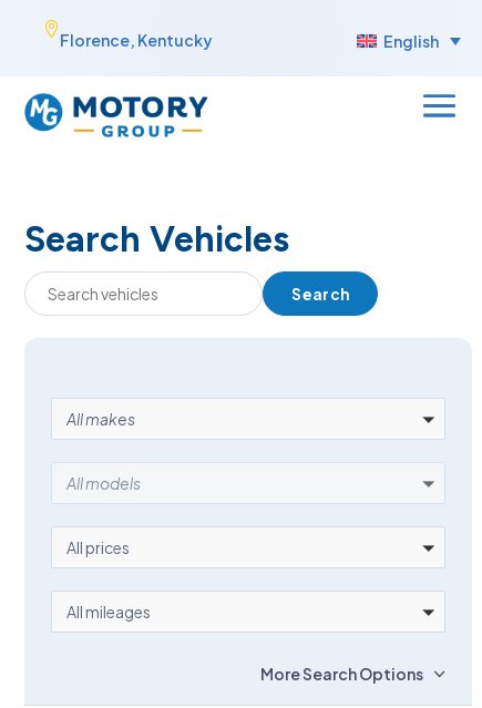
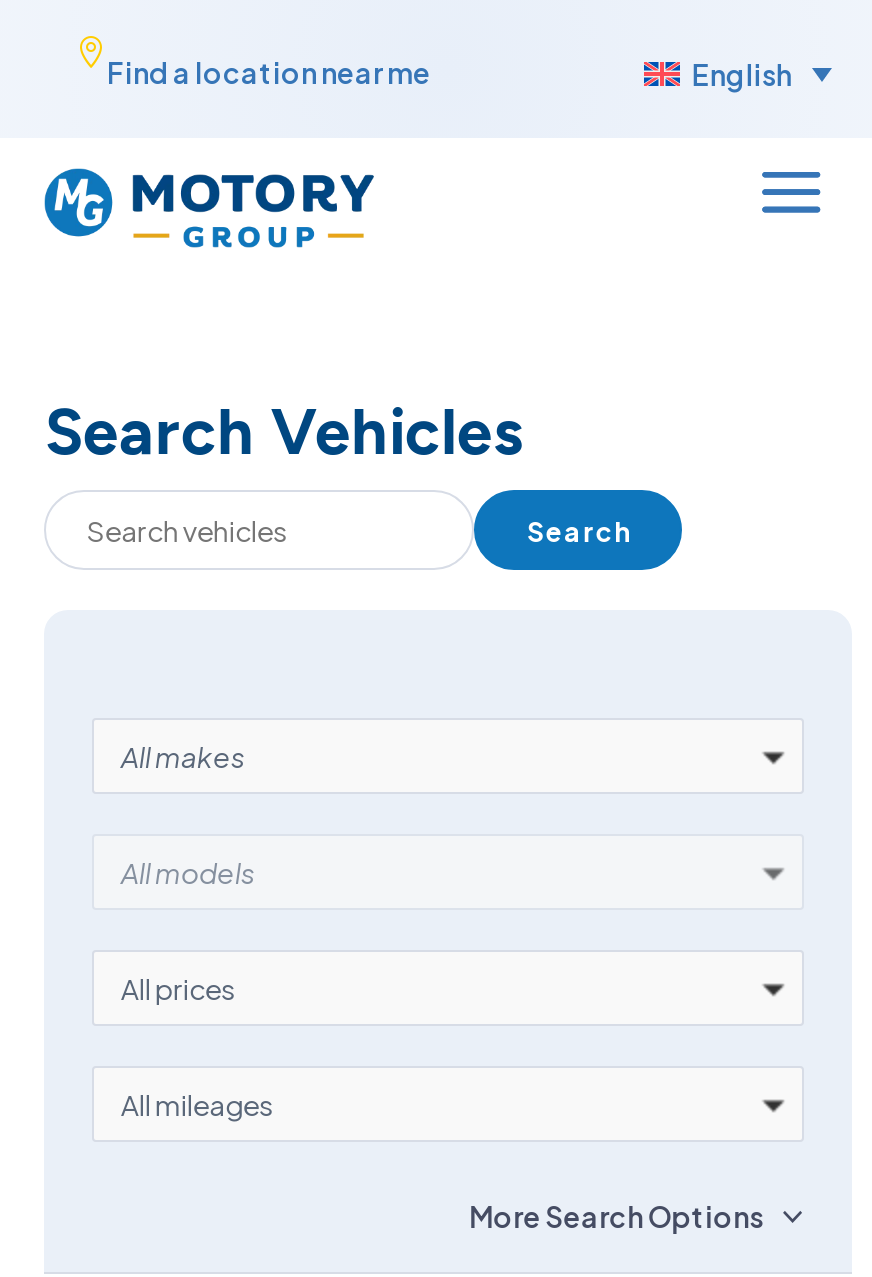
- Florence, Kentucky
+ Find a location near me
